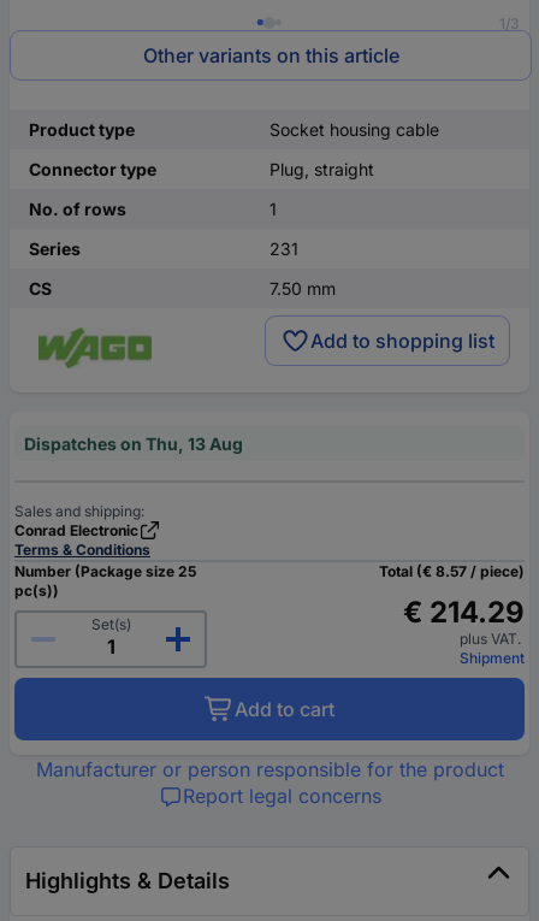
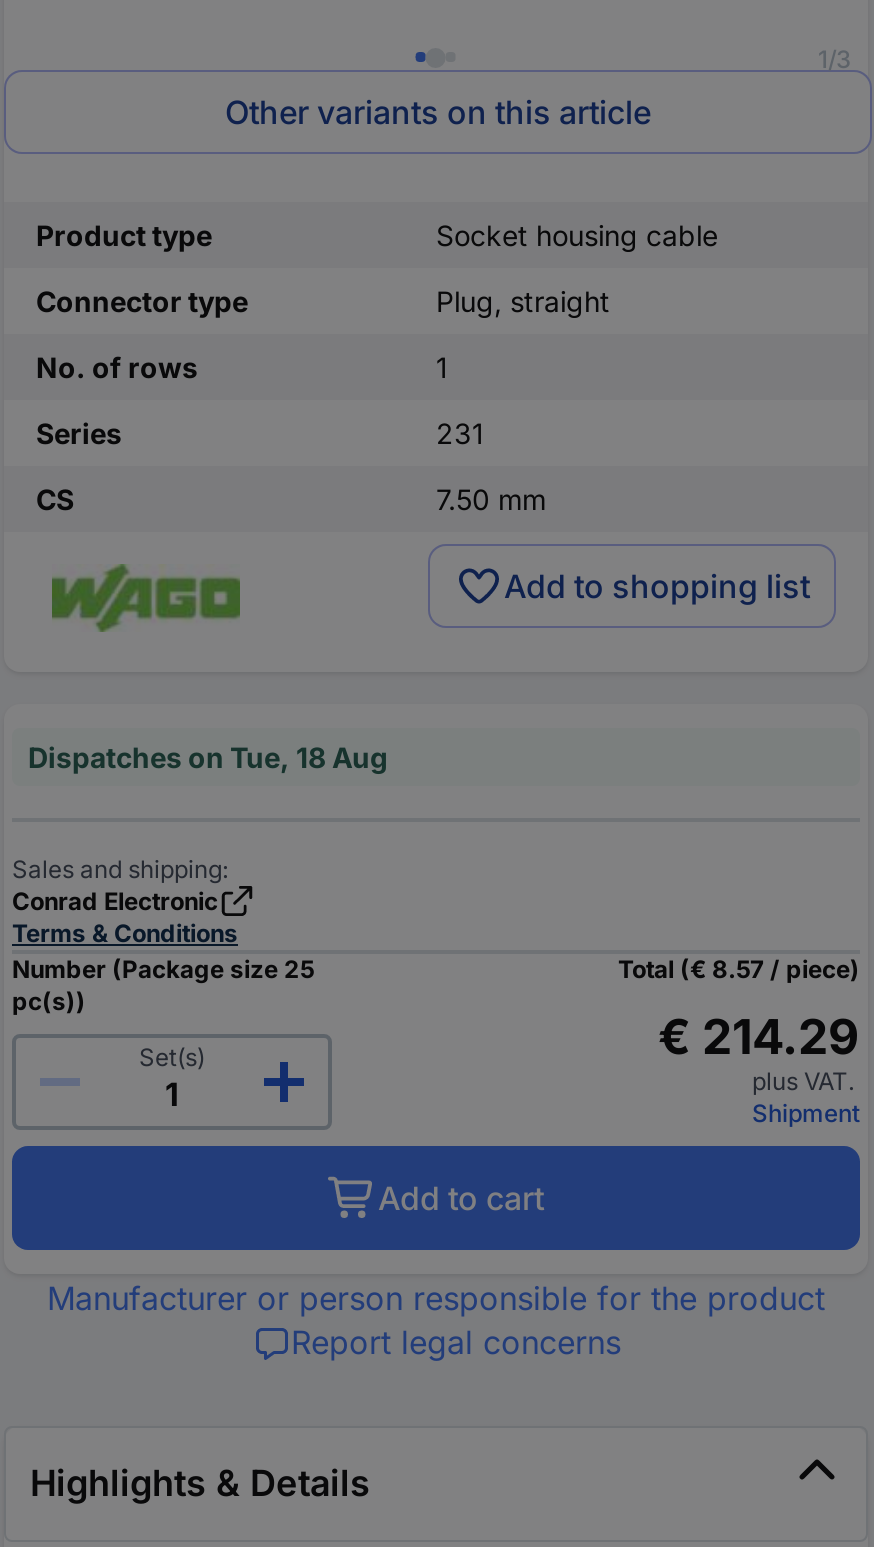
- Dispatches on Thu, 13 Aug
+ Dispatches on Tue, 18 Aug
